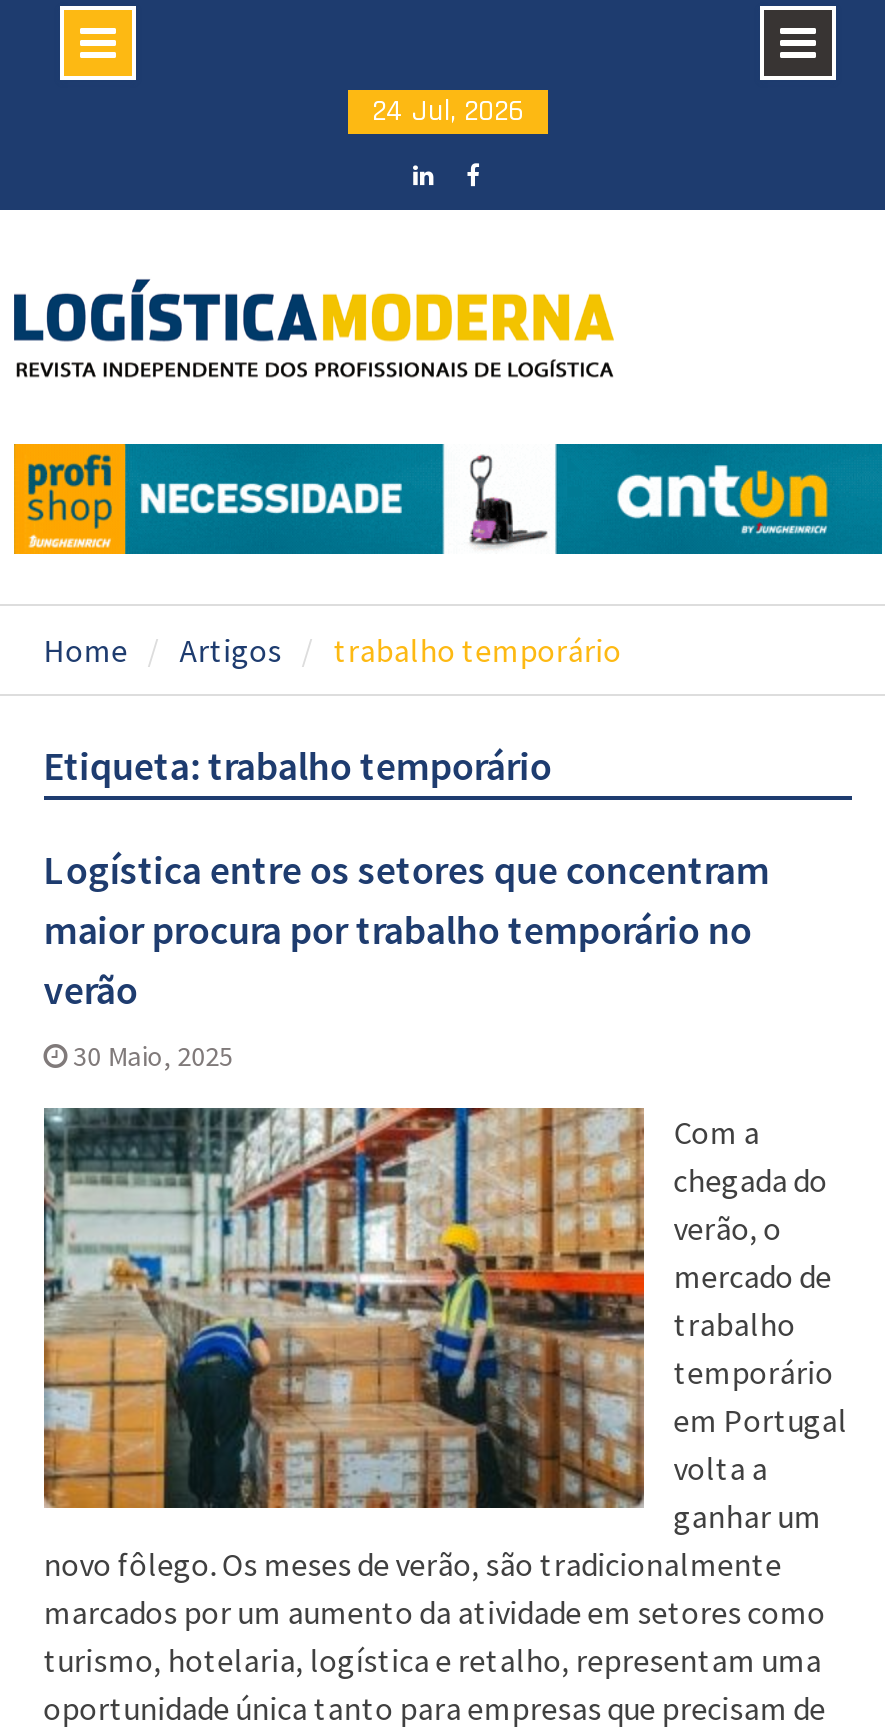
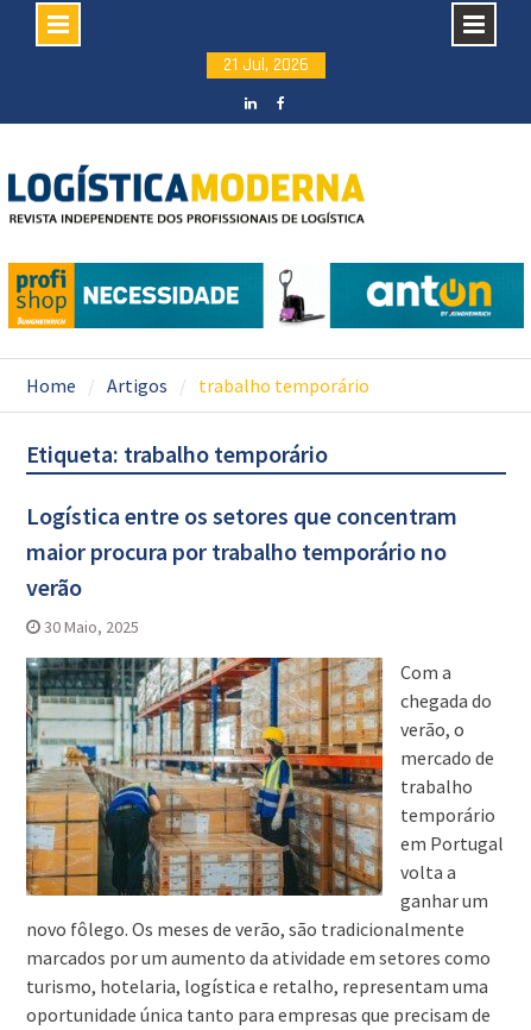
- 24 Jul, 2026
+ 21 Jul, 2026
